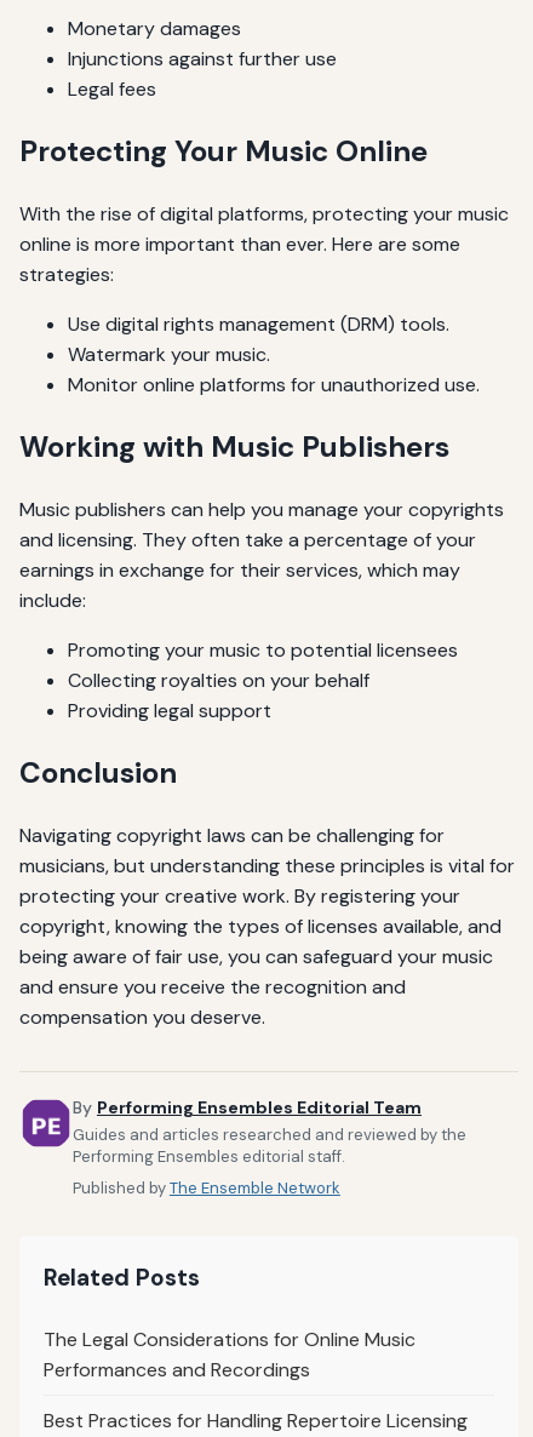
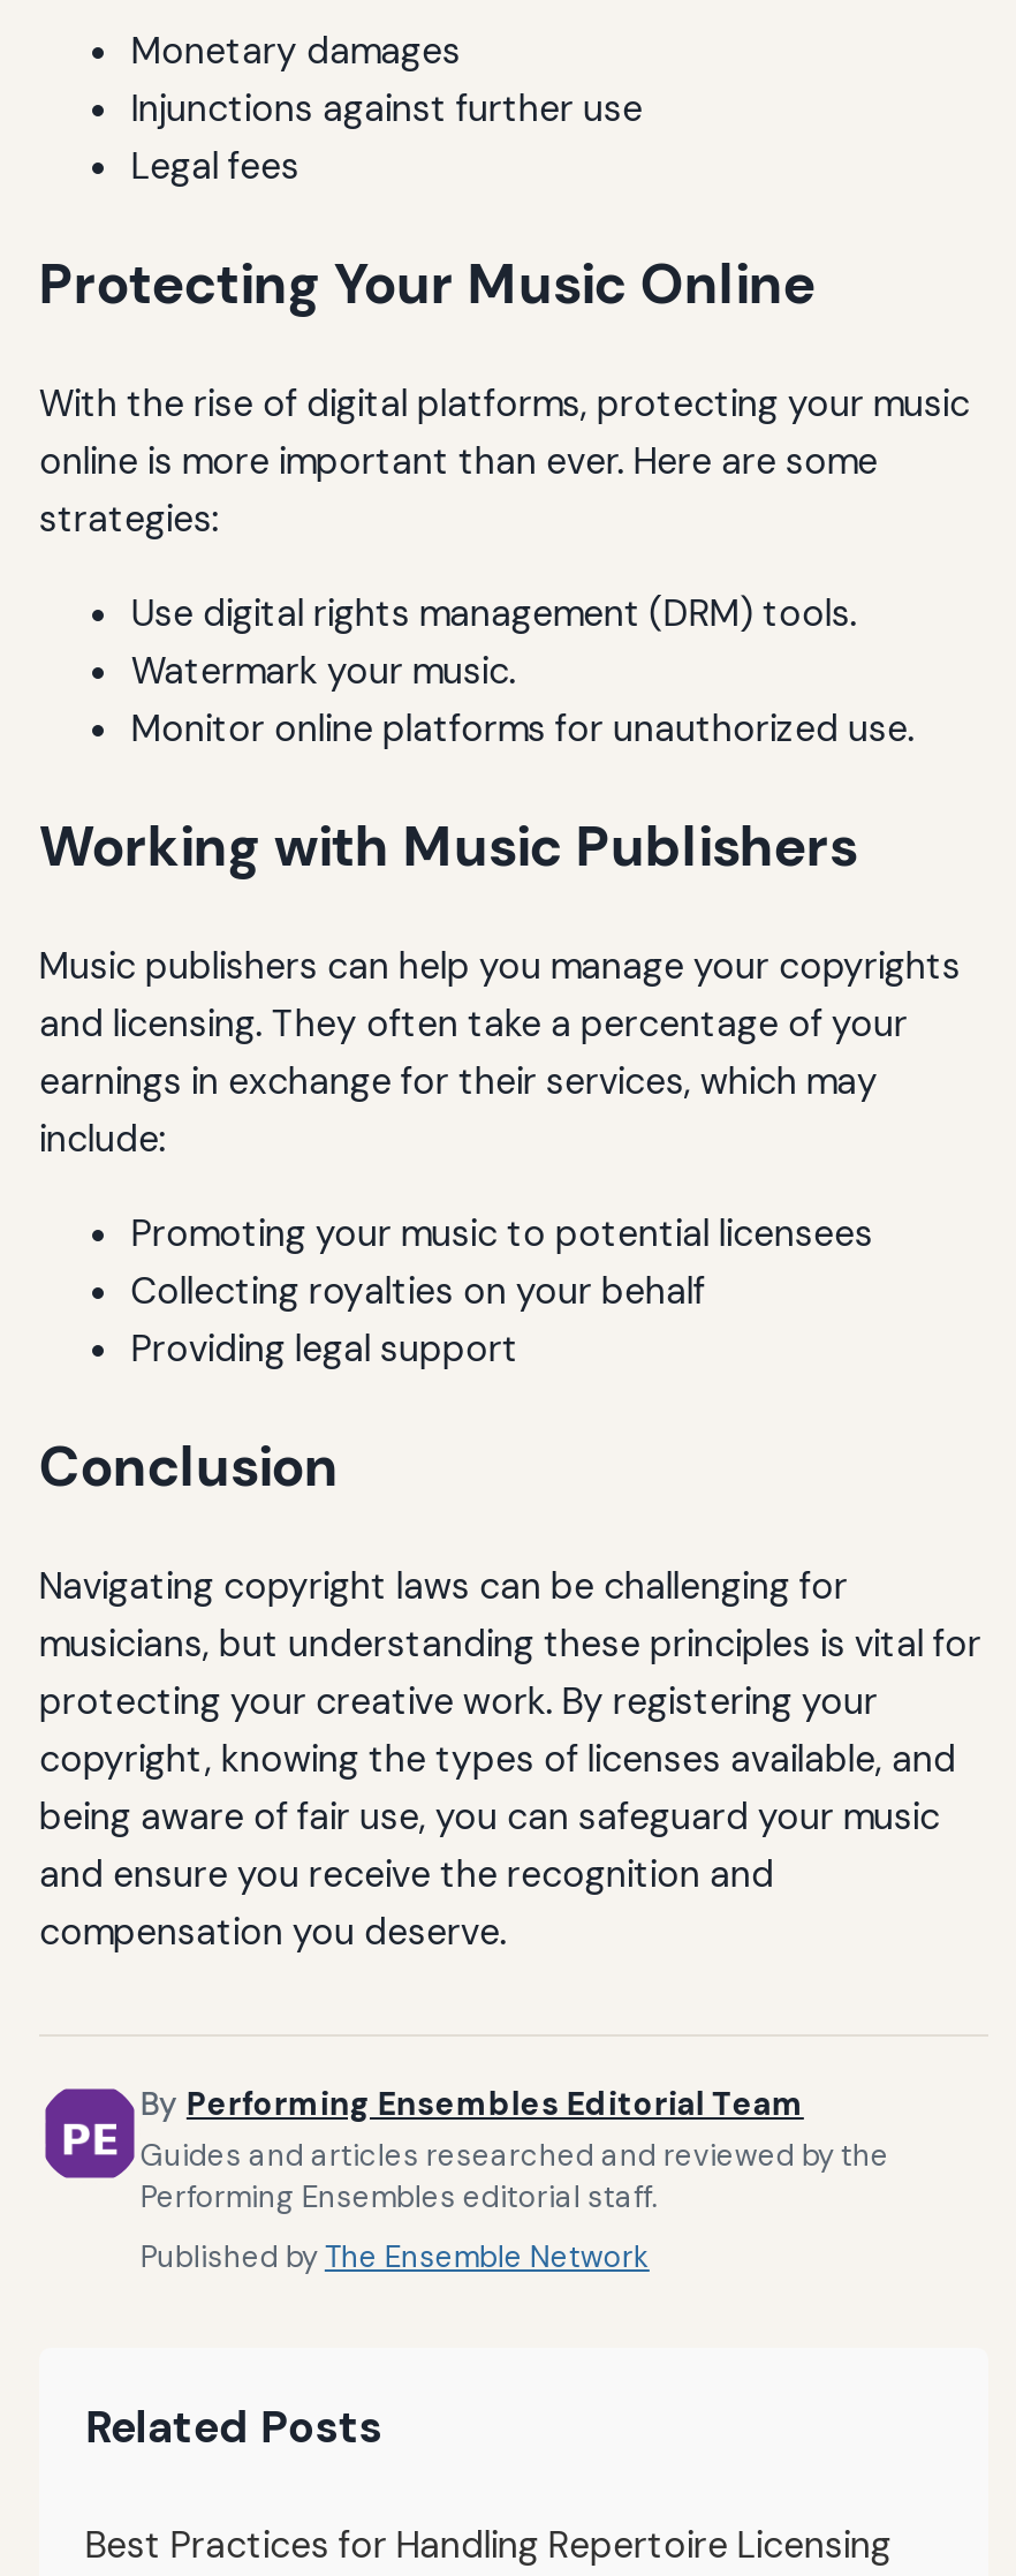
- The Legal Considerations for Online Music
- Performances and Recordings
